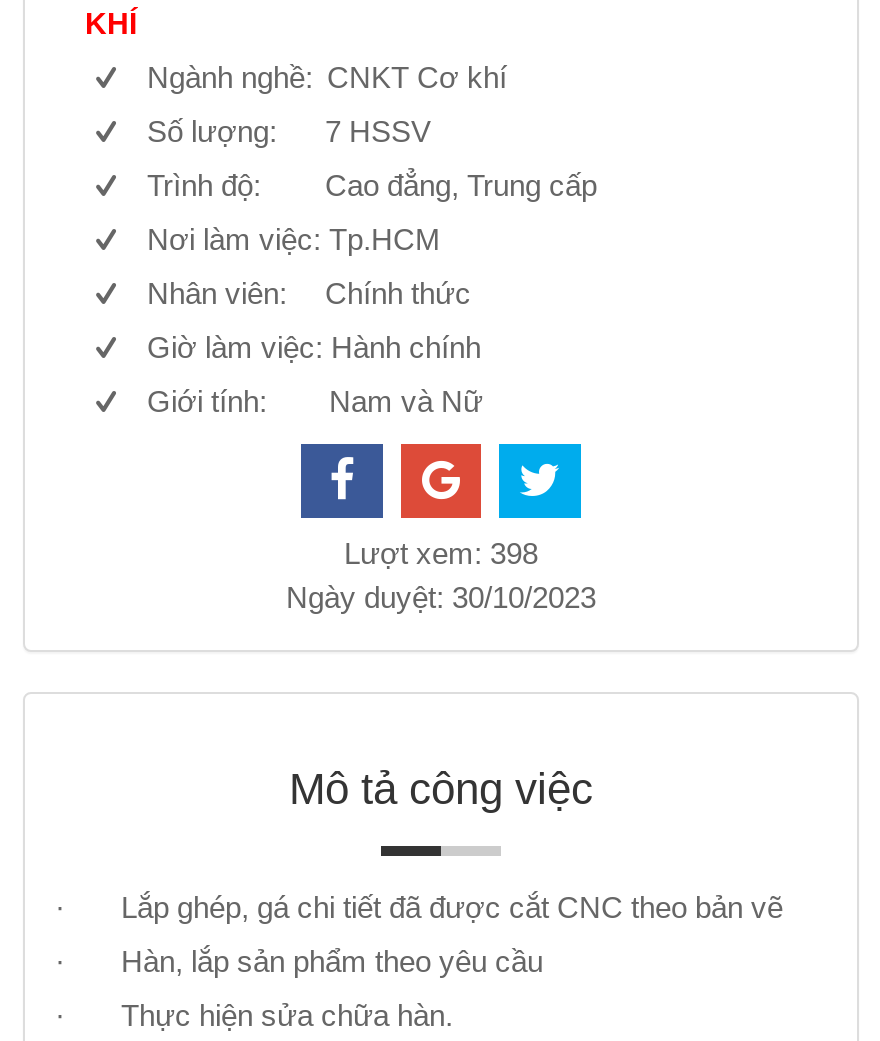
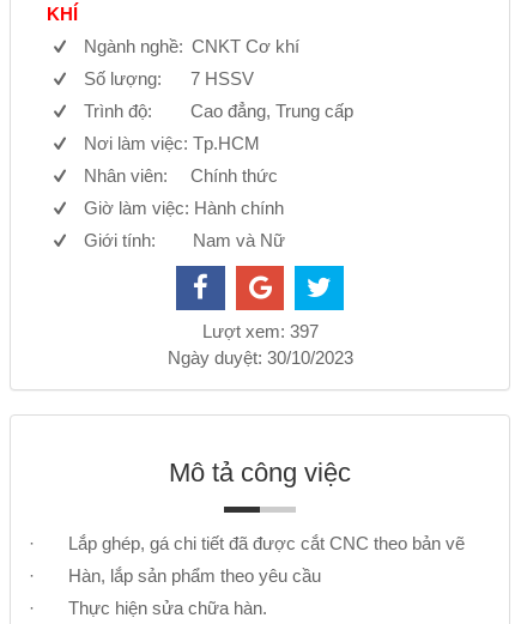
- Lượt xem: 398
+ Lượt xem: 397
